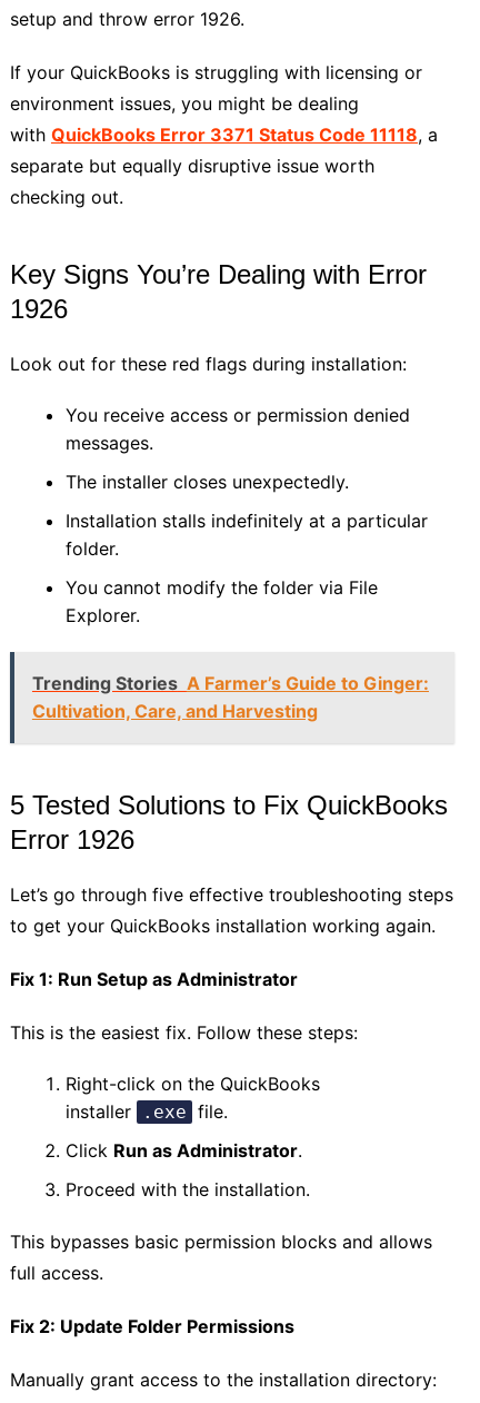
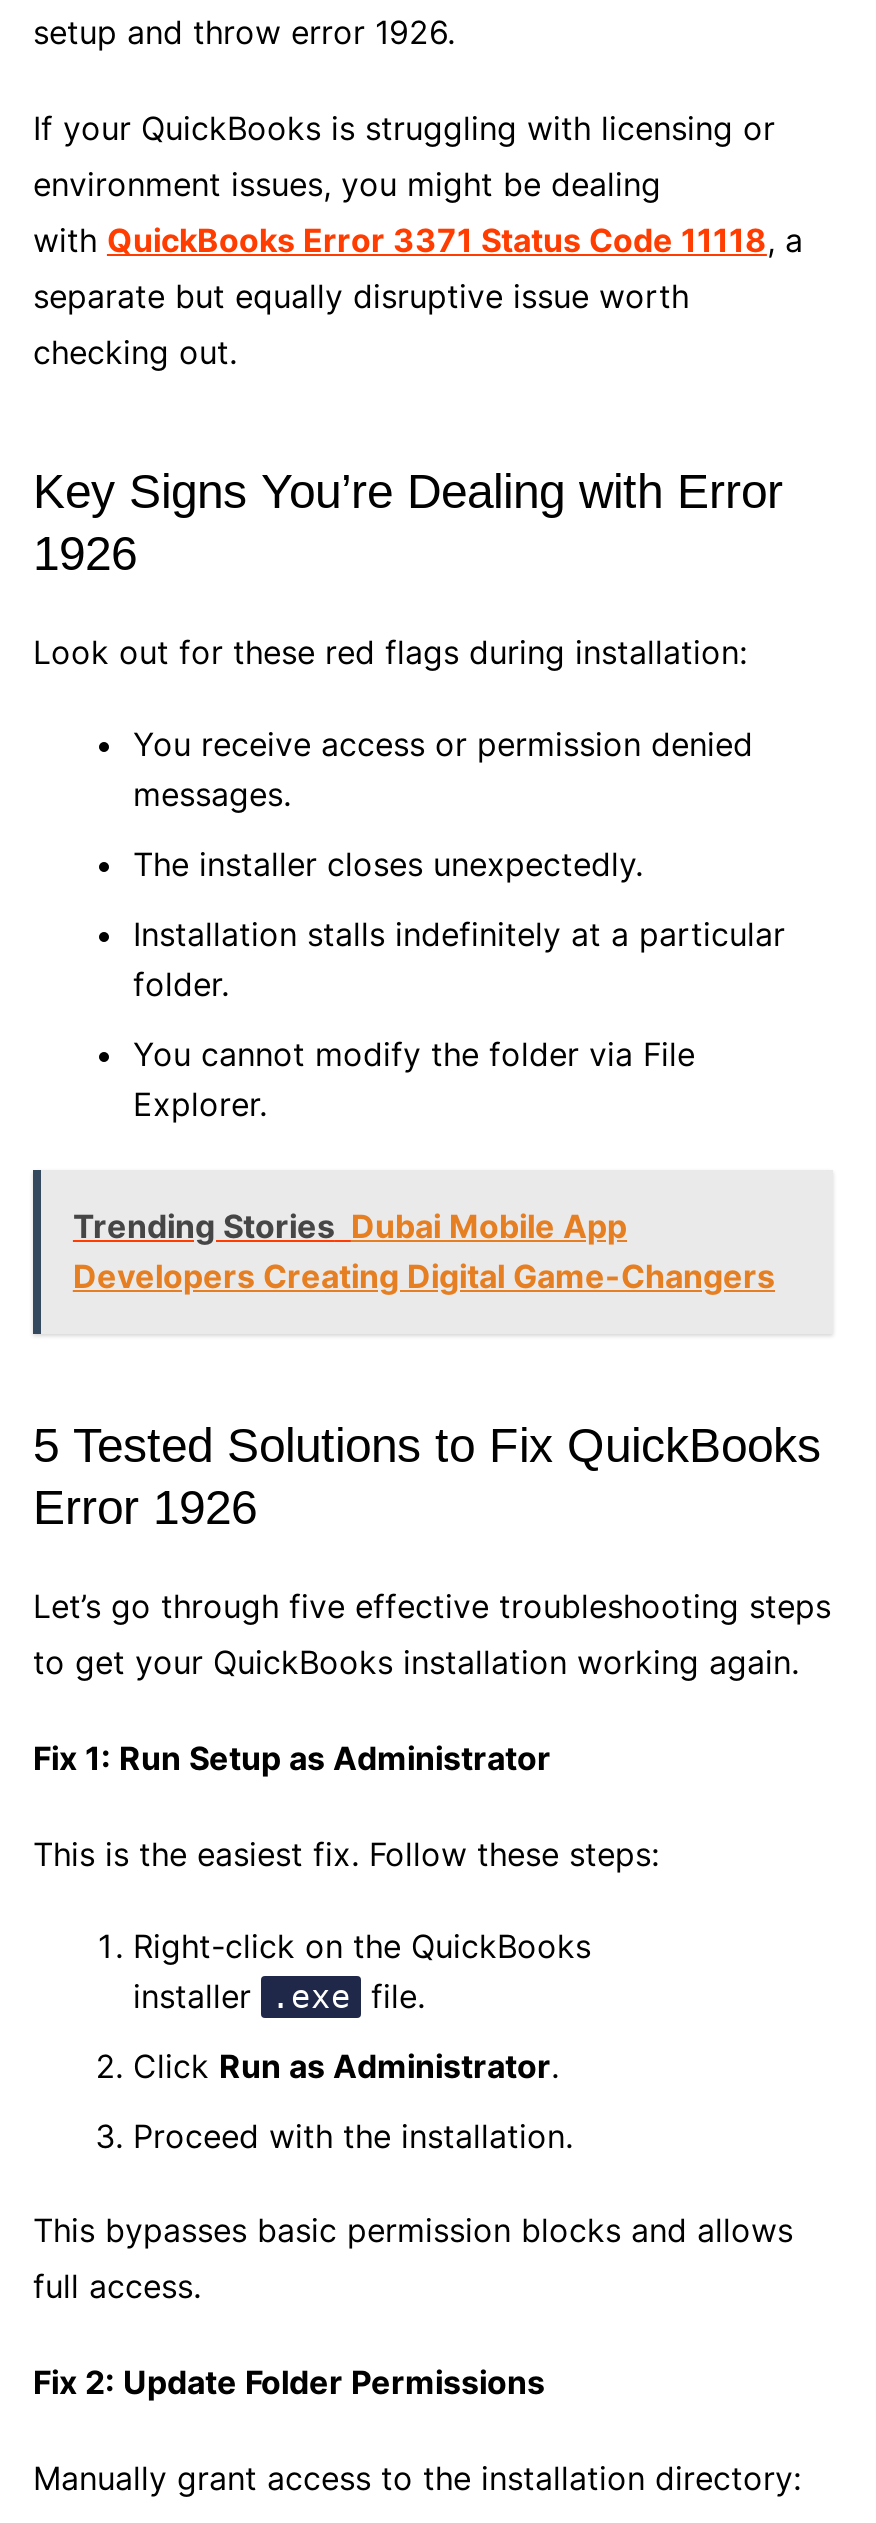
- Trending Stories A Farmer’s Guide to Ginger:
- Cultivation, Care, and Harvesting
+ Trending Stories Dubai Mobile App
+ Developers Creating Digital Game-Changers
